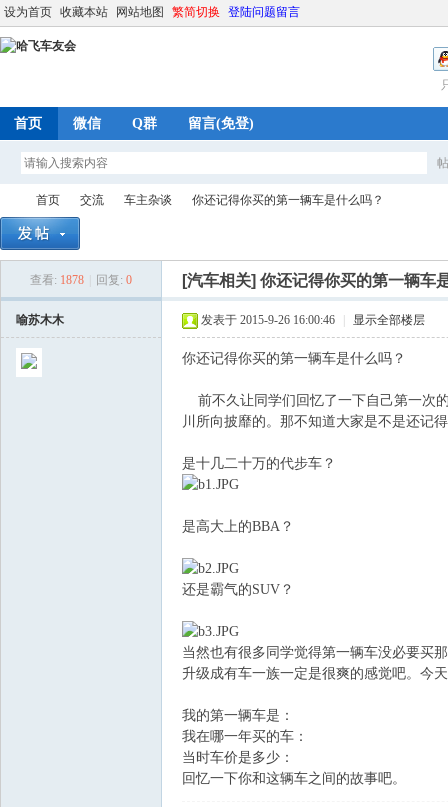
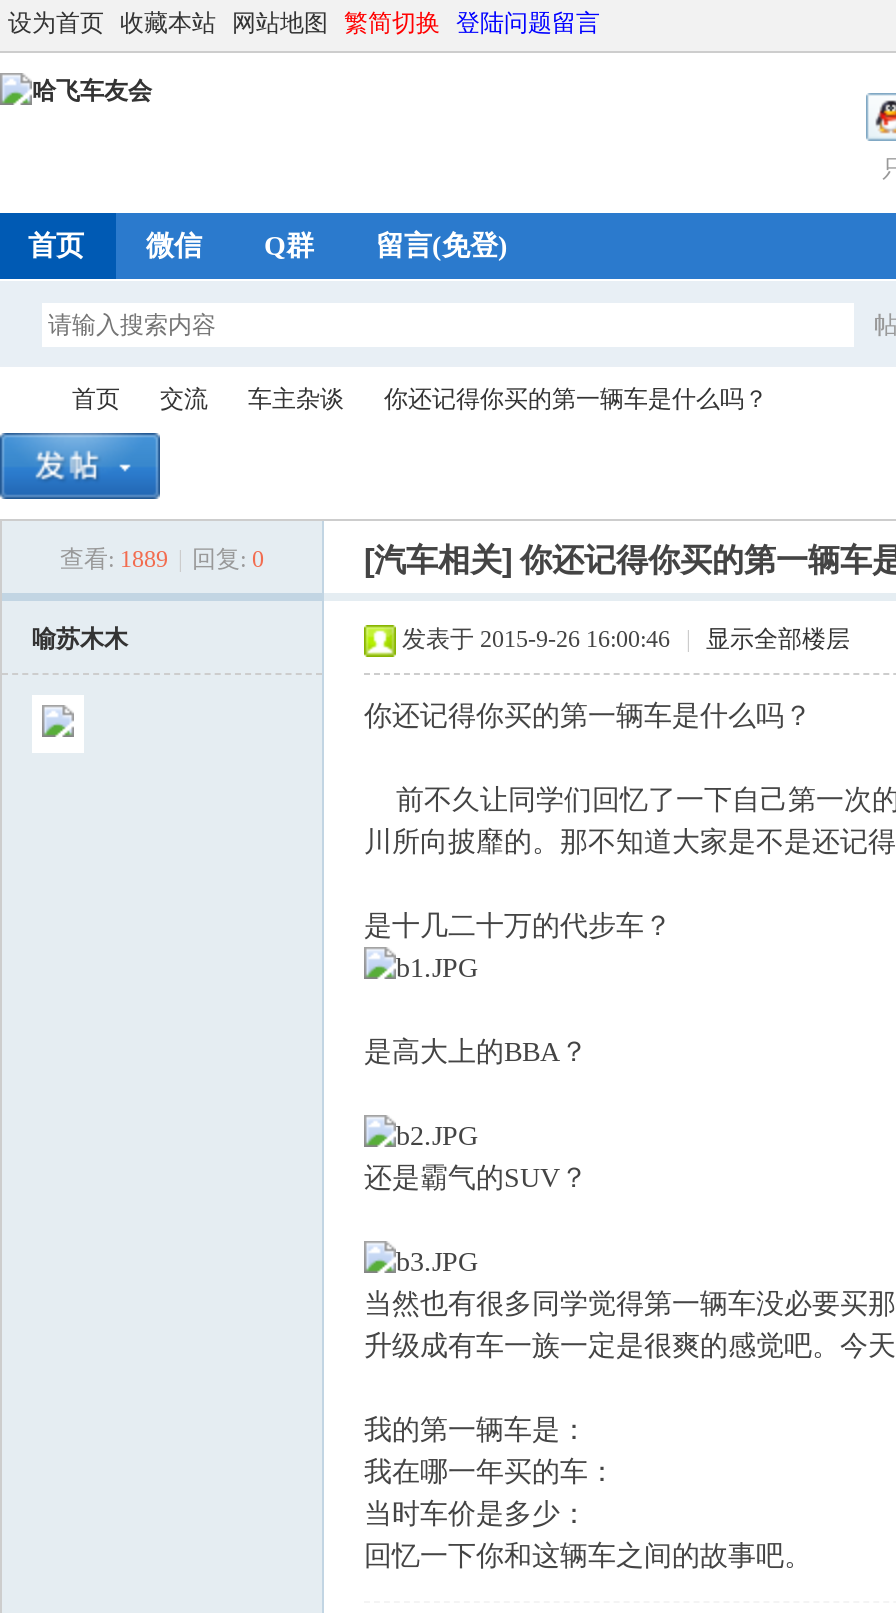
- 查看: 1878
+ 查看: 1889
